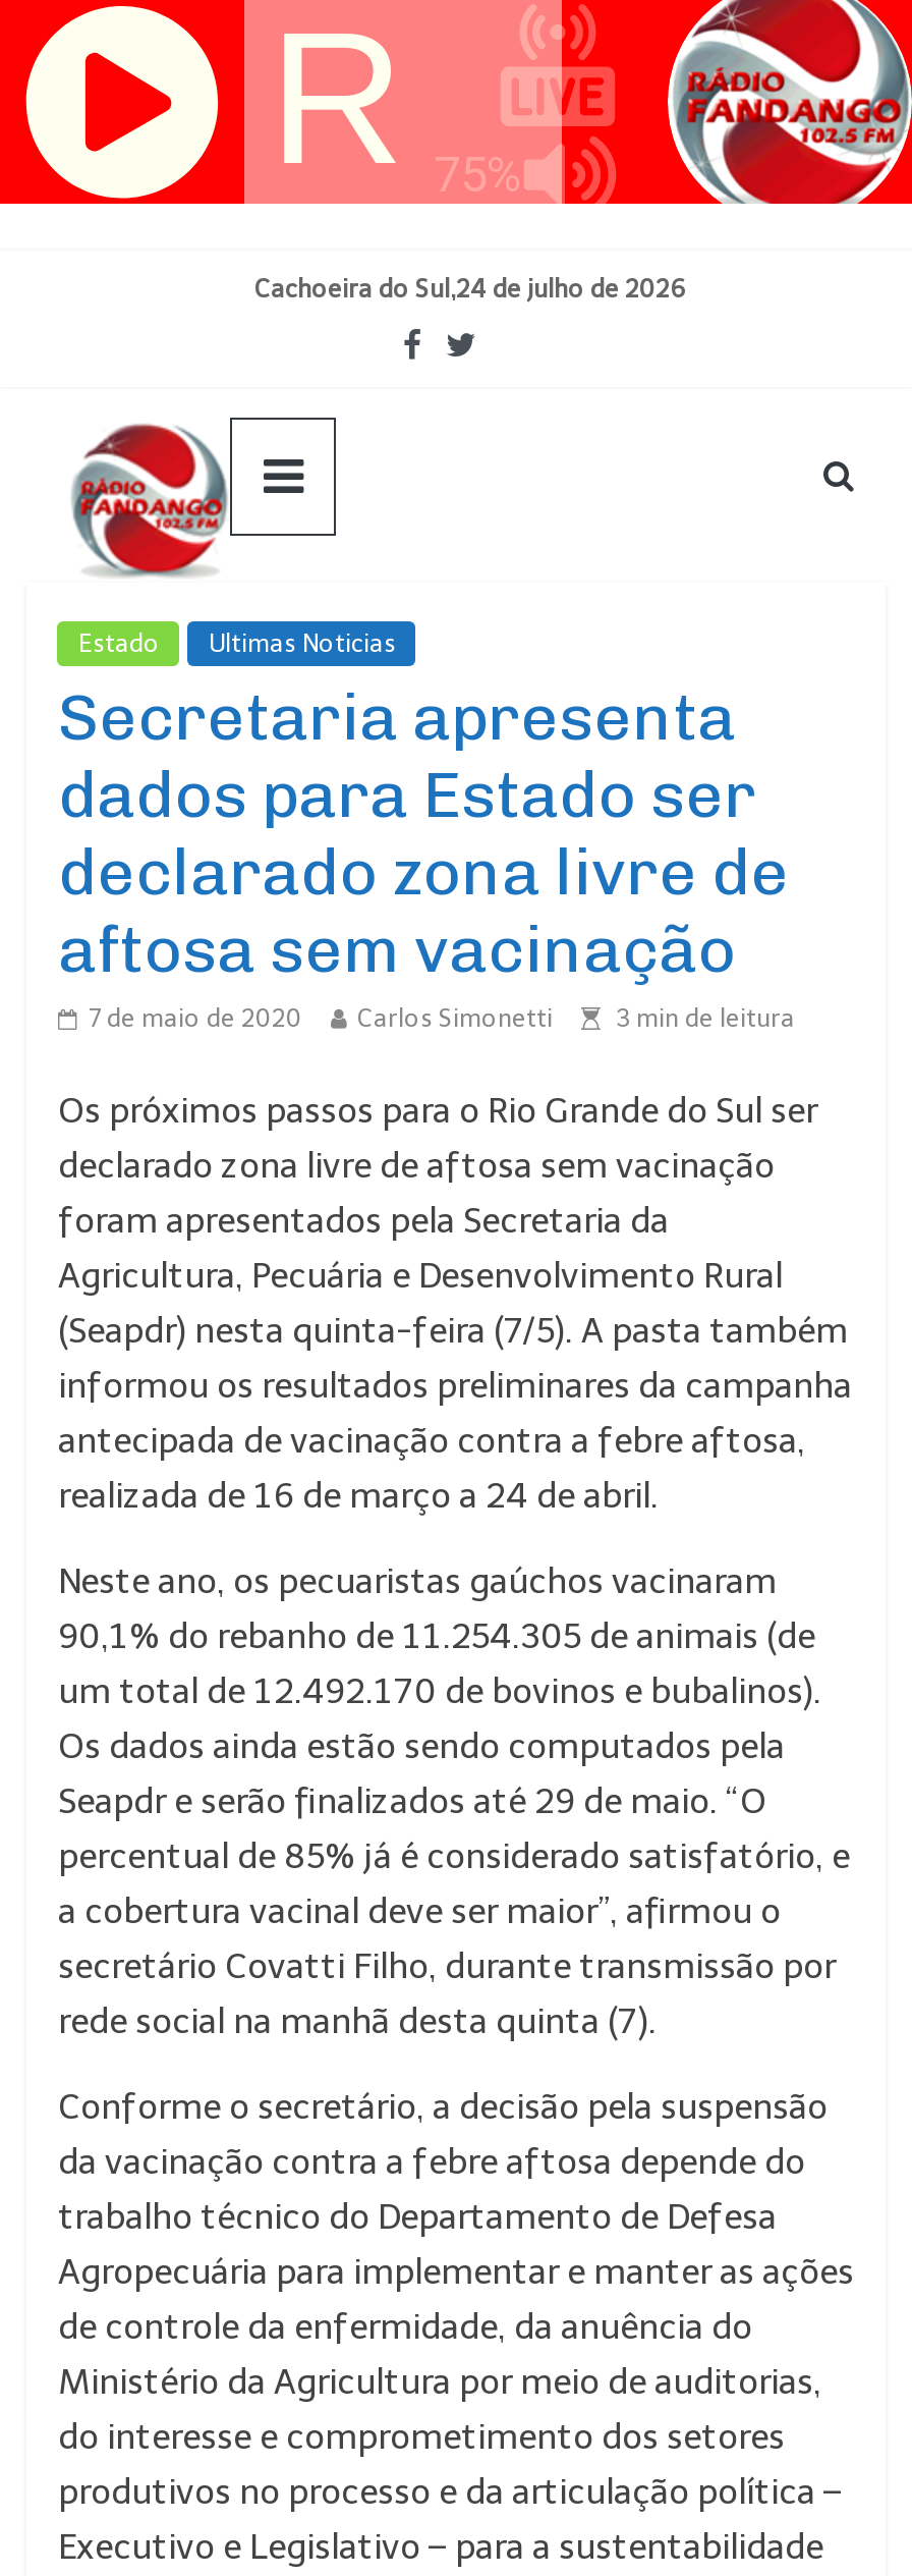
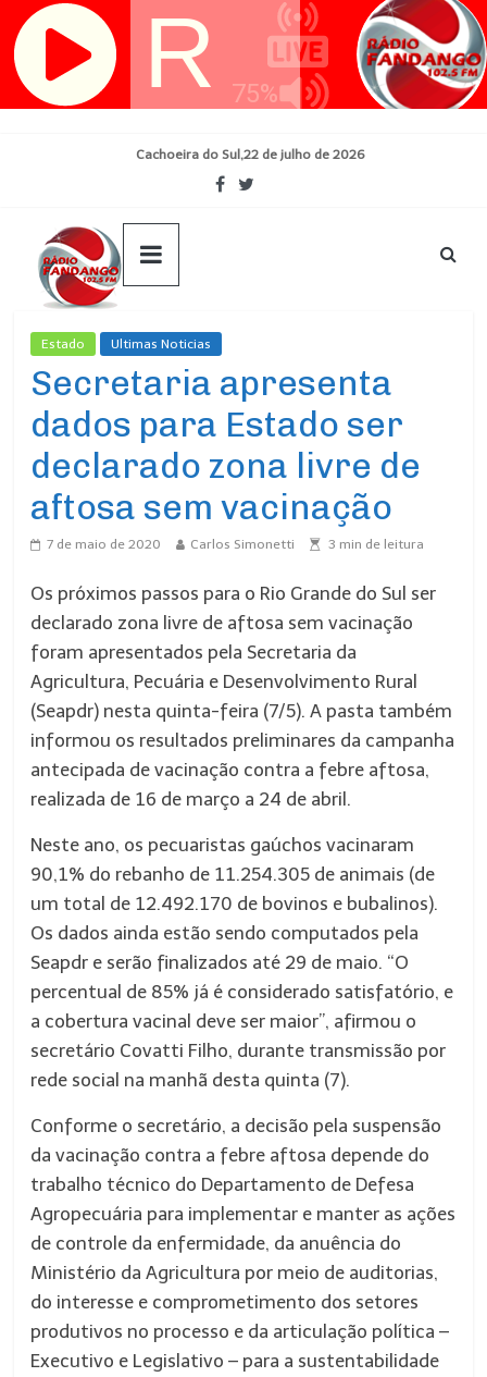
- Cachoeira do Sul,24 de julho de 2026
+ Cachoeira do Sul,22 de julho de 2026
